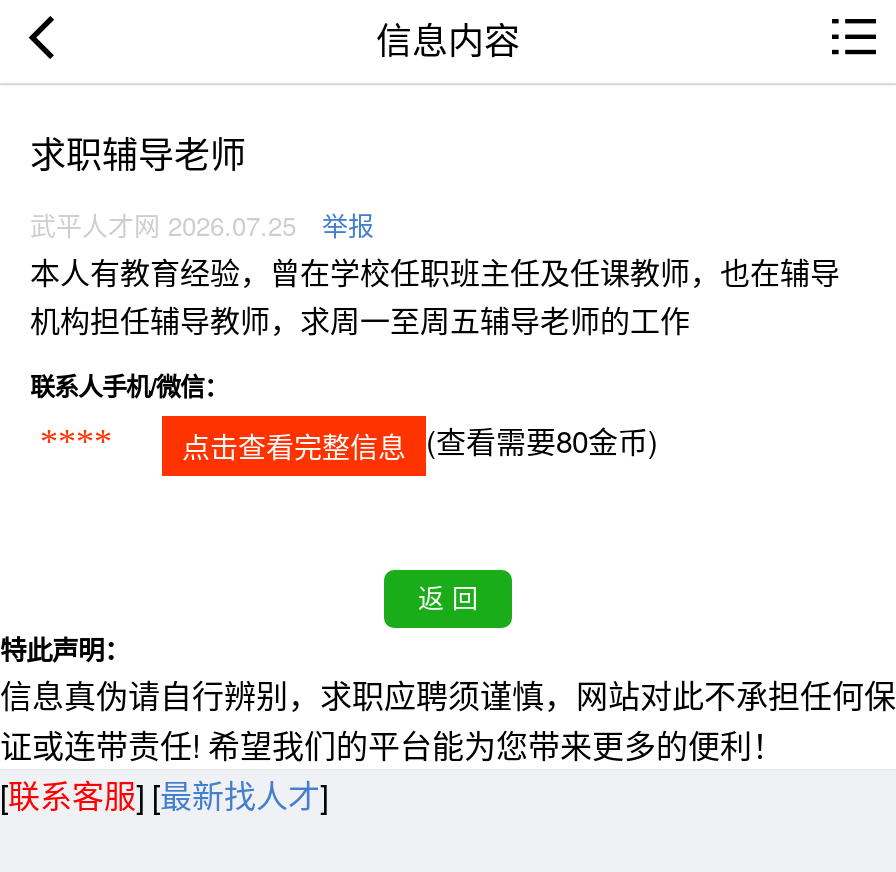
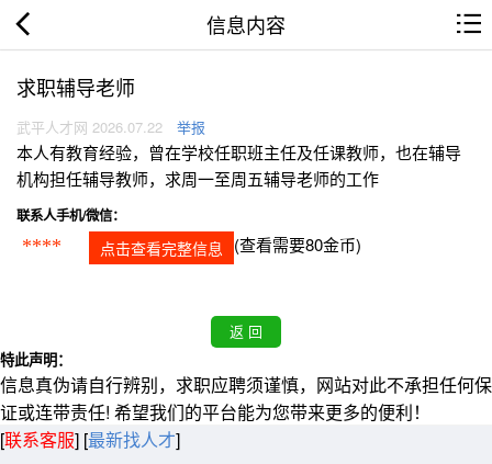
- 武平人才网 2026.07.25 举报
+ 武平人才网 2026.07.22 举报
